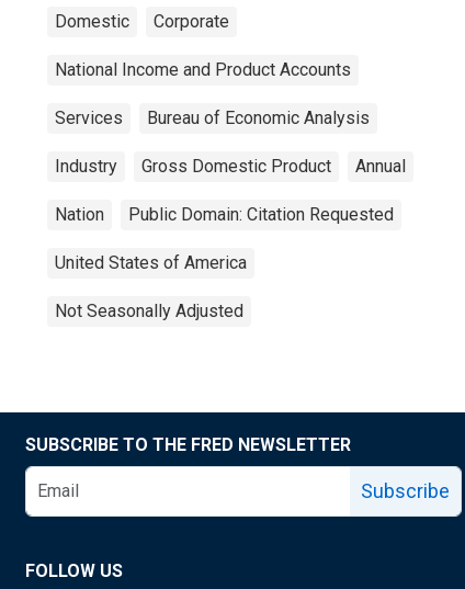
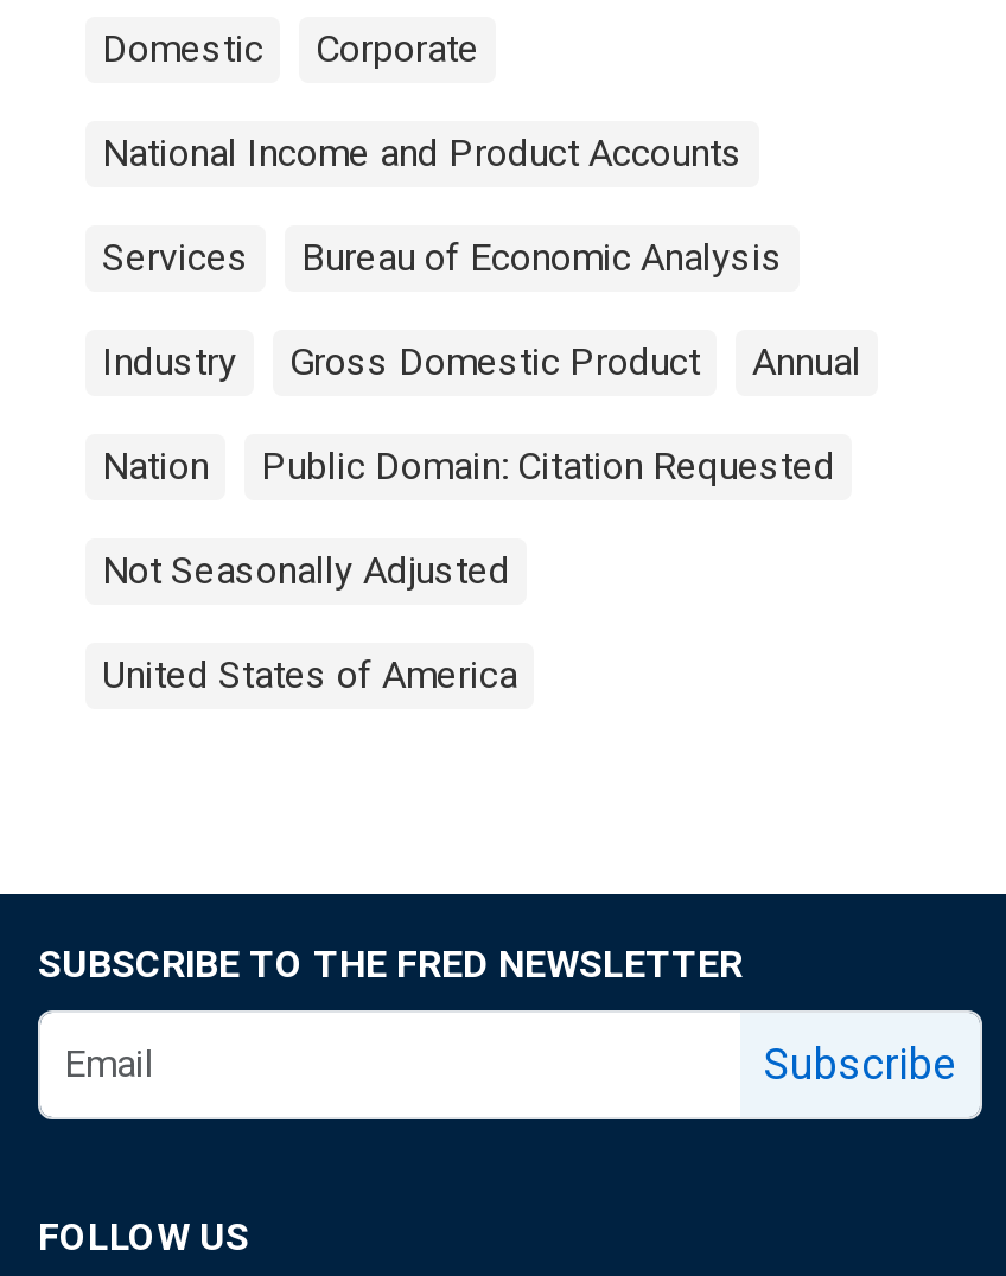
moved down: United States of America

moved up: Not Seasonally Adjusted
